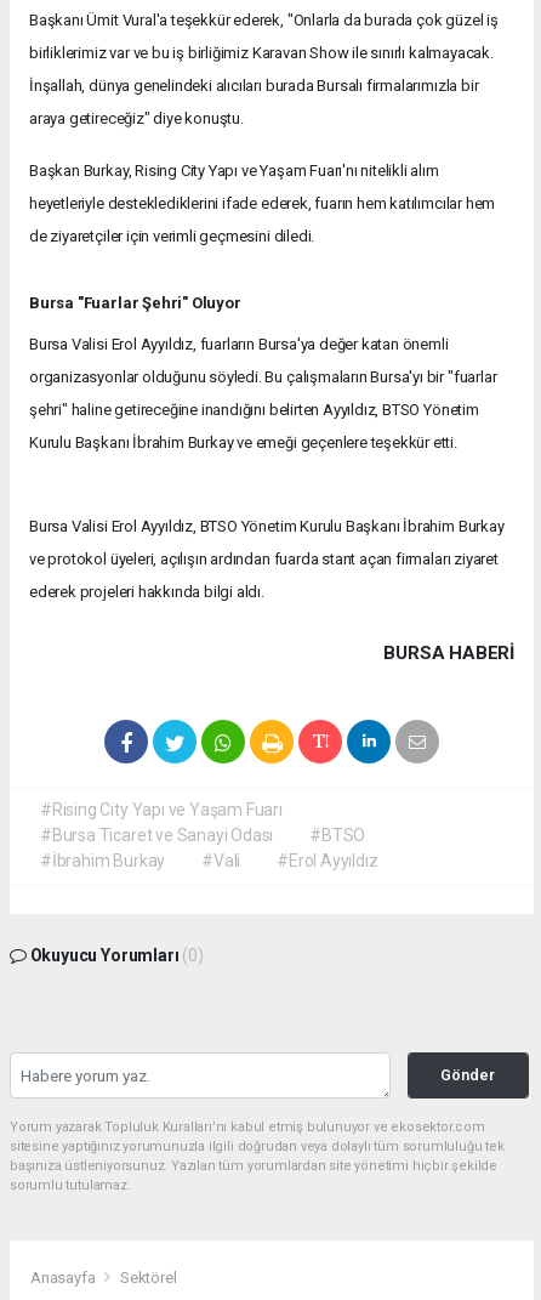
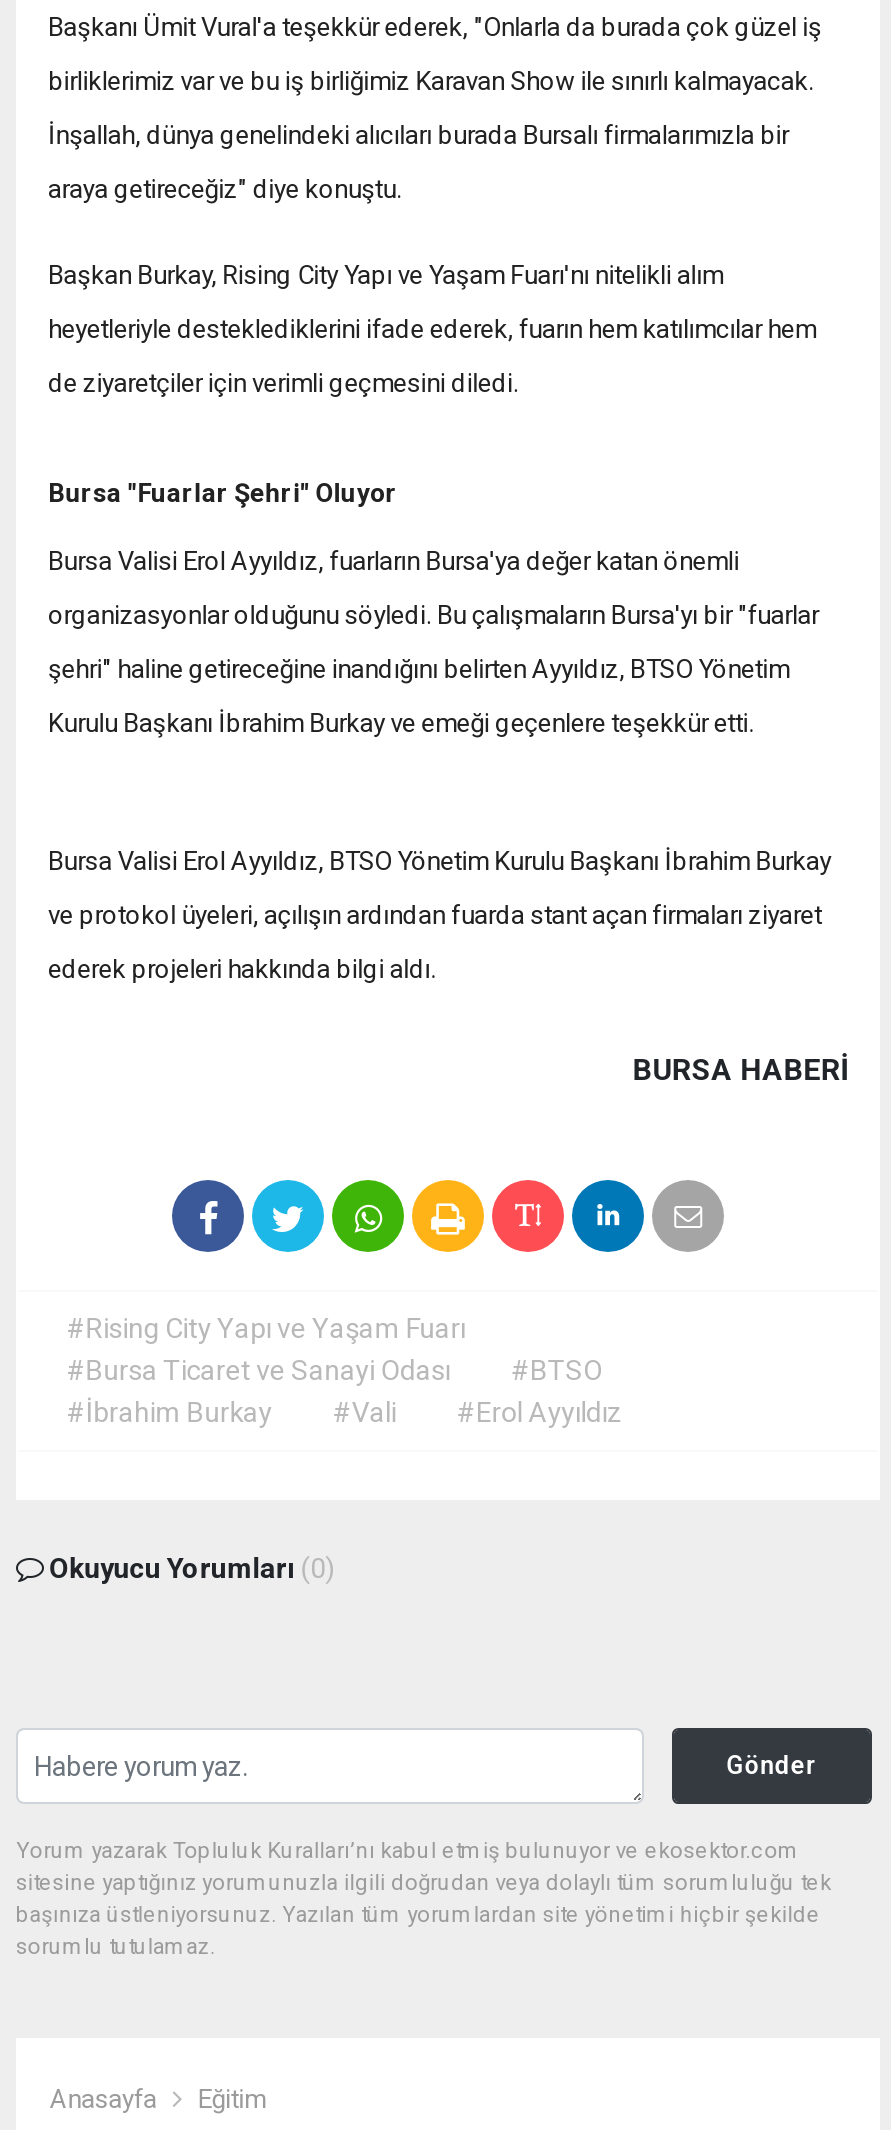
- Sektörel
+ Eğitim
